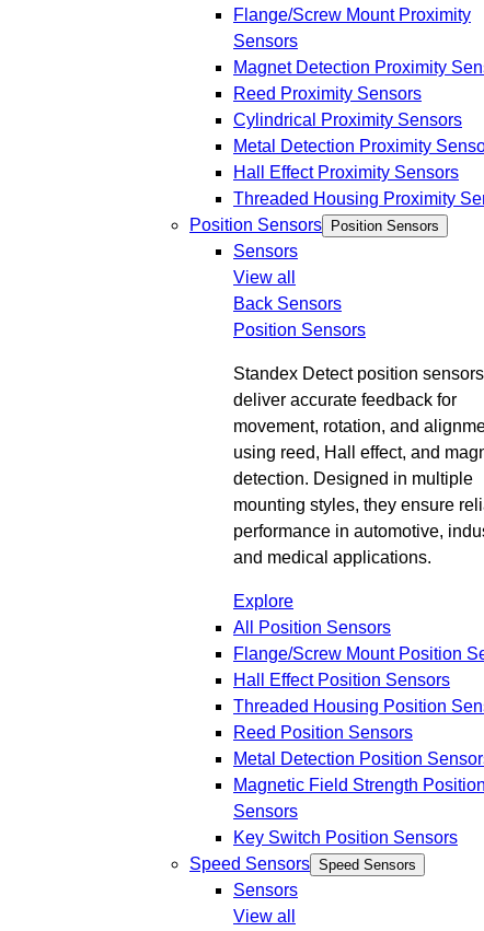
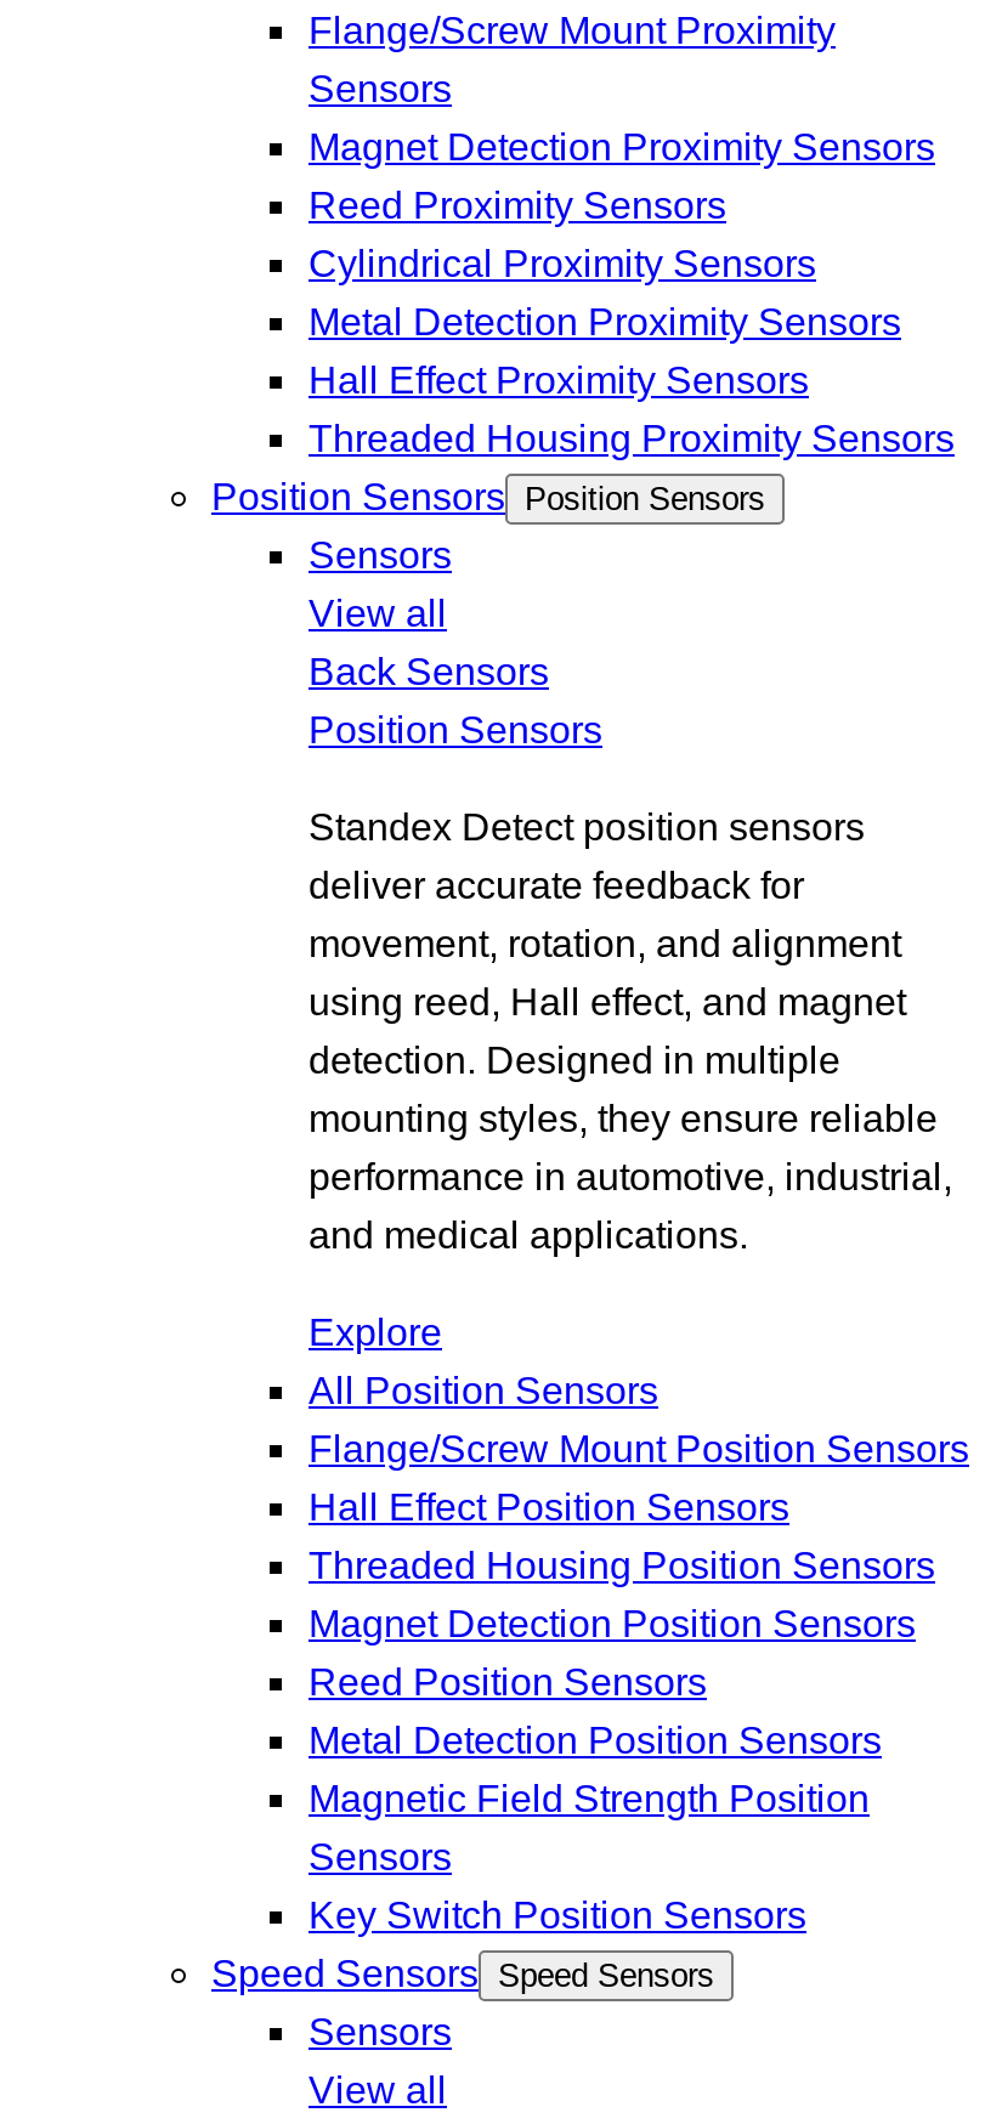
+ Magnet Detection Position Sensors
